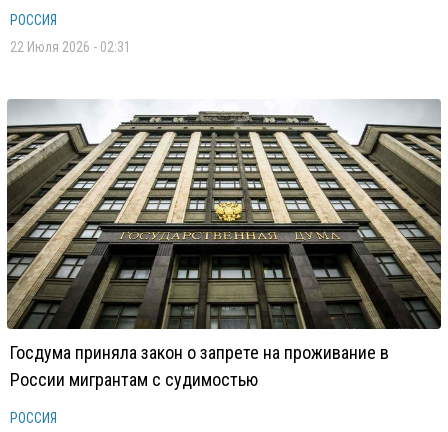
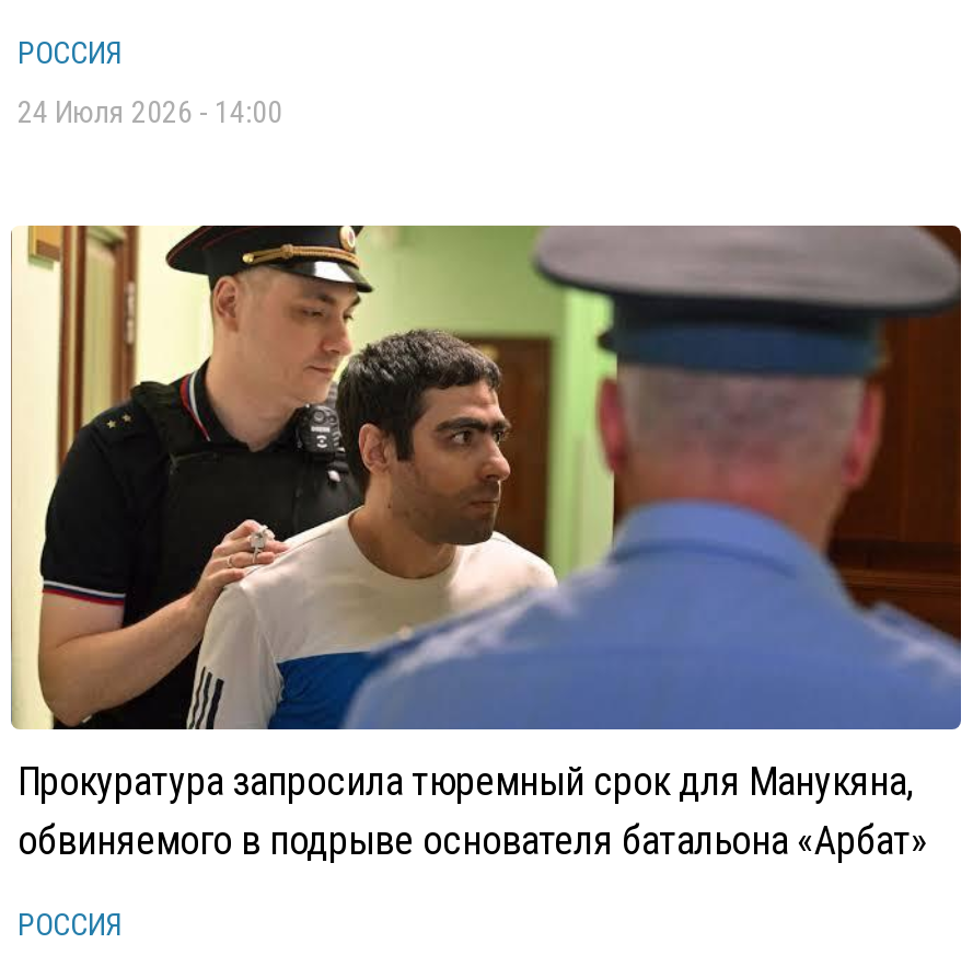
- 22 Июля 2026 - 02:31
+ 24 Июля 2026 - 14:00

- [image]
- Госдума приняла закон о запрете на проживание в
- России мигрантам с судимостью
+ [image]
+ Прокуратура запросила тюремный срок для Манукяна,
+ обвиняемого в подрыве основателя батальона «Арбат»
